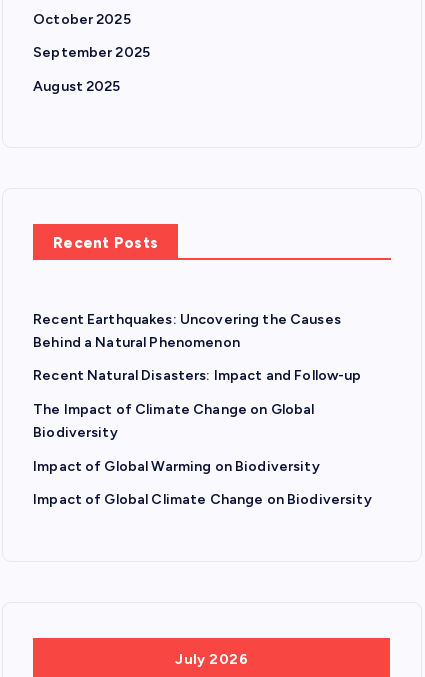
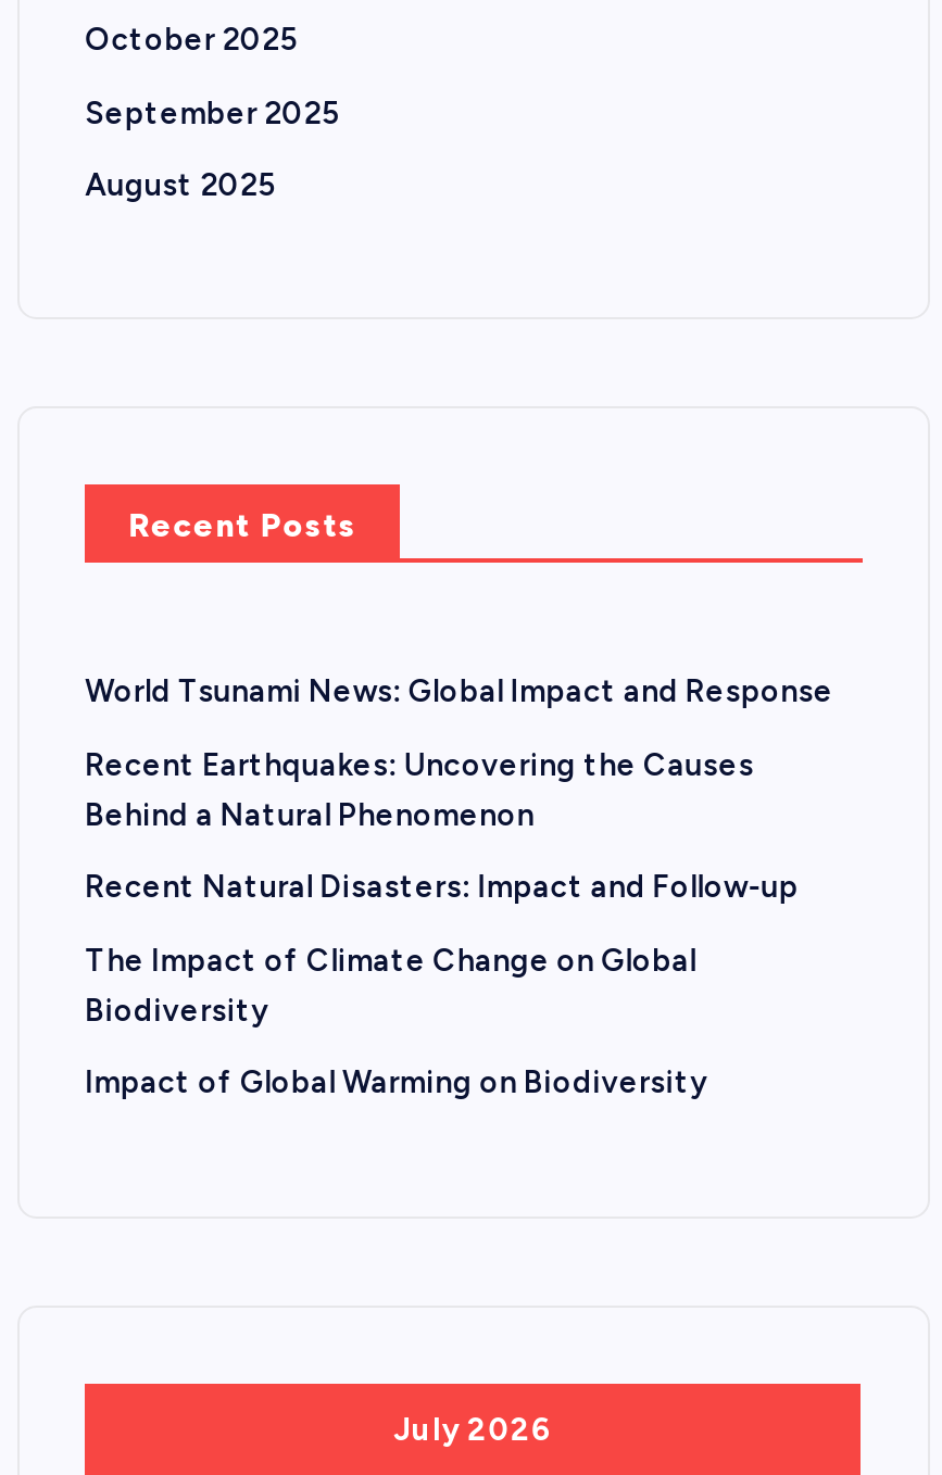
+ World Tsunami News: Global Impact and Response

moved down: Recent Earthquakes: Uncovering the Causes | Behind a Natural Phenomenon | Recent Natural Disasters: Impact and Follow-up | The Impact of Climate Change on Global | Biodiversity | Impact of Global Warming on Biodiversity

- Impact of Global Climate Change on Biodiversity
